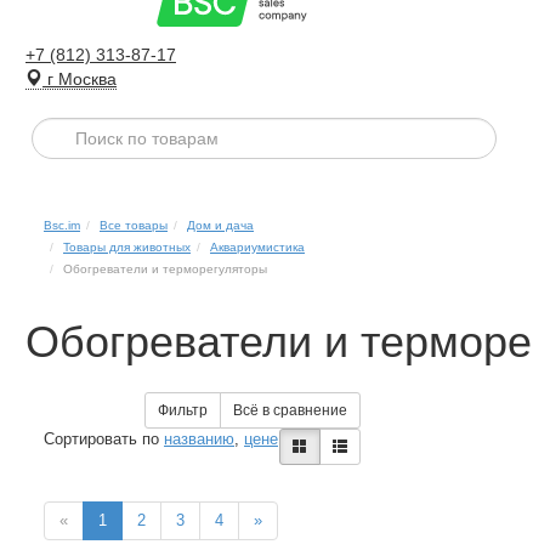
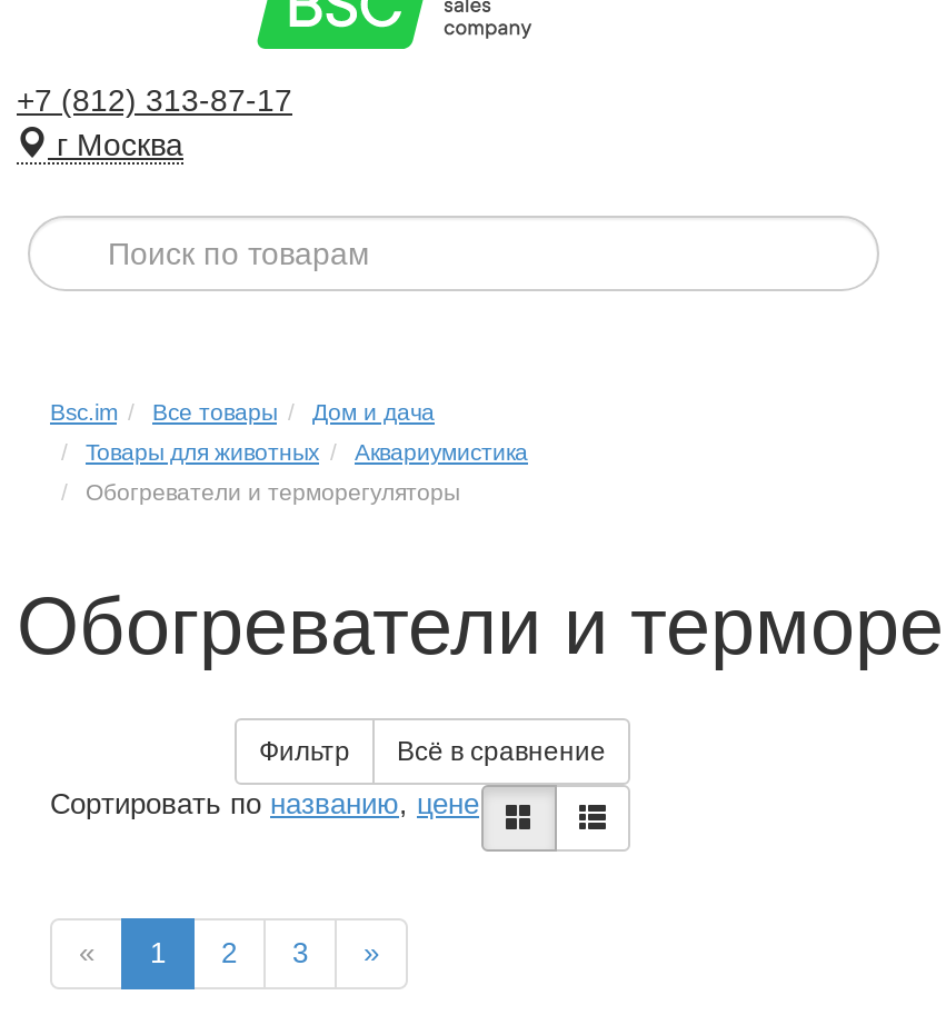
- 4
